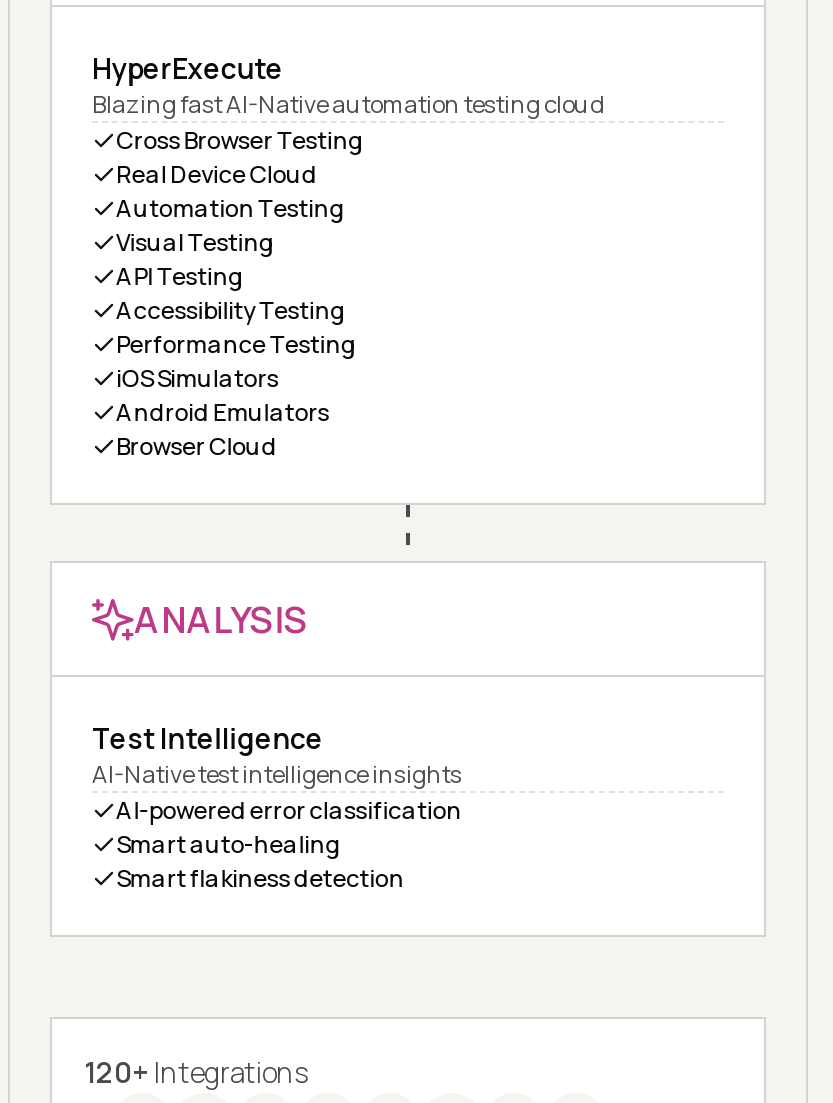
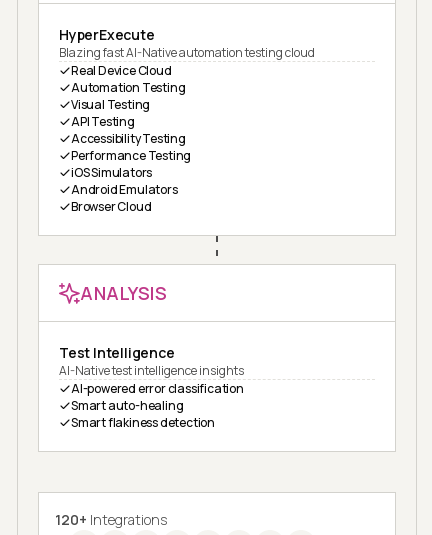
- Cross Browser Testing
